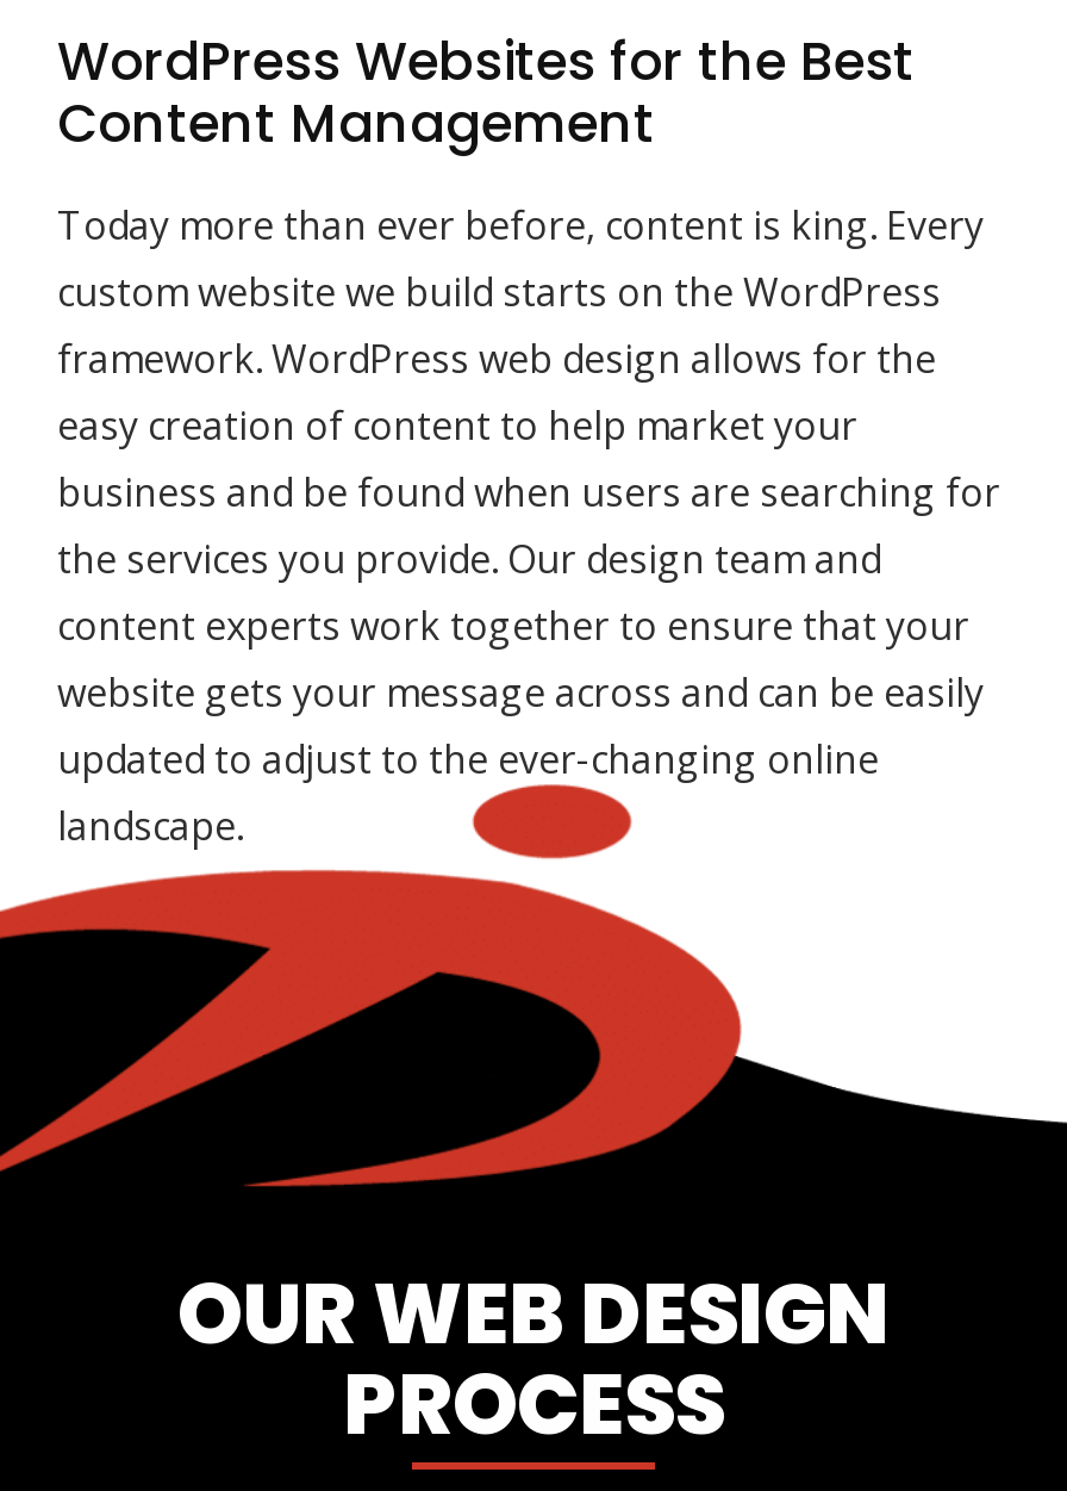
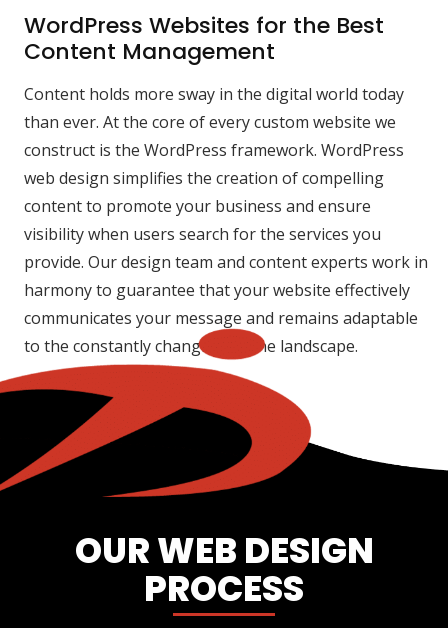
- Today more than ever before, content is king. Every
- custom website we build starts on the WordPress
- framework. WordPress web design allows for the
- easy creation of content to help market your
- business and be found when users are searching for
- the services you provide. Our design team and
- content experts work together to ensure that your
- website gets your message across and can be easily
- updated to adjust to the ever-changing online
- landscape.
+ Content holds more sway in the digital world today
+ than ever. At the core of every custom website we
+ construct is the WordPress framework. WordPress
+ web design simplifies the creation of compelling
+ content to promote your business and ensure
+ visibility when users search for the services you
+ provide. Our design team and content experts work in
+ harmony to guarantee that your website effectively
+ communicates your message and remains adaptable
+ to the constantly changing online landscape.
